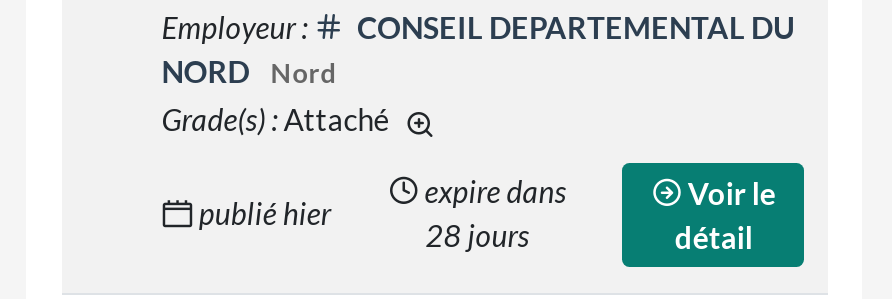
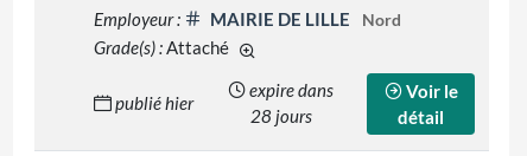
- CONSEIL DEPARTEMENTAL DU
- NORD Nord
+ MAIRIE DE LILLE Nord
